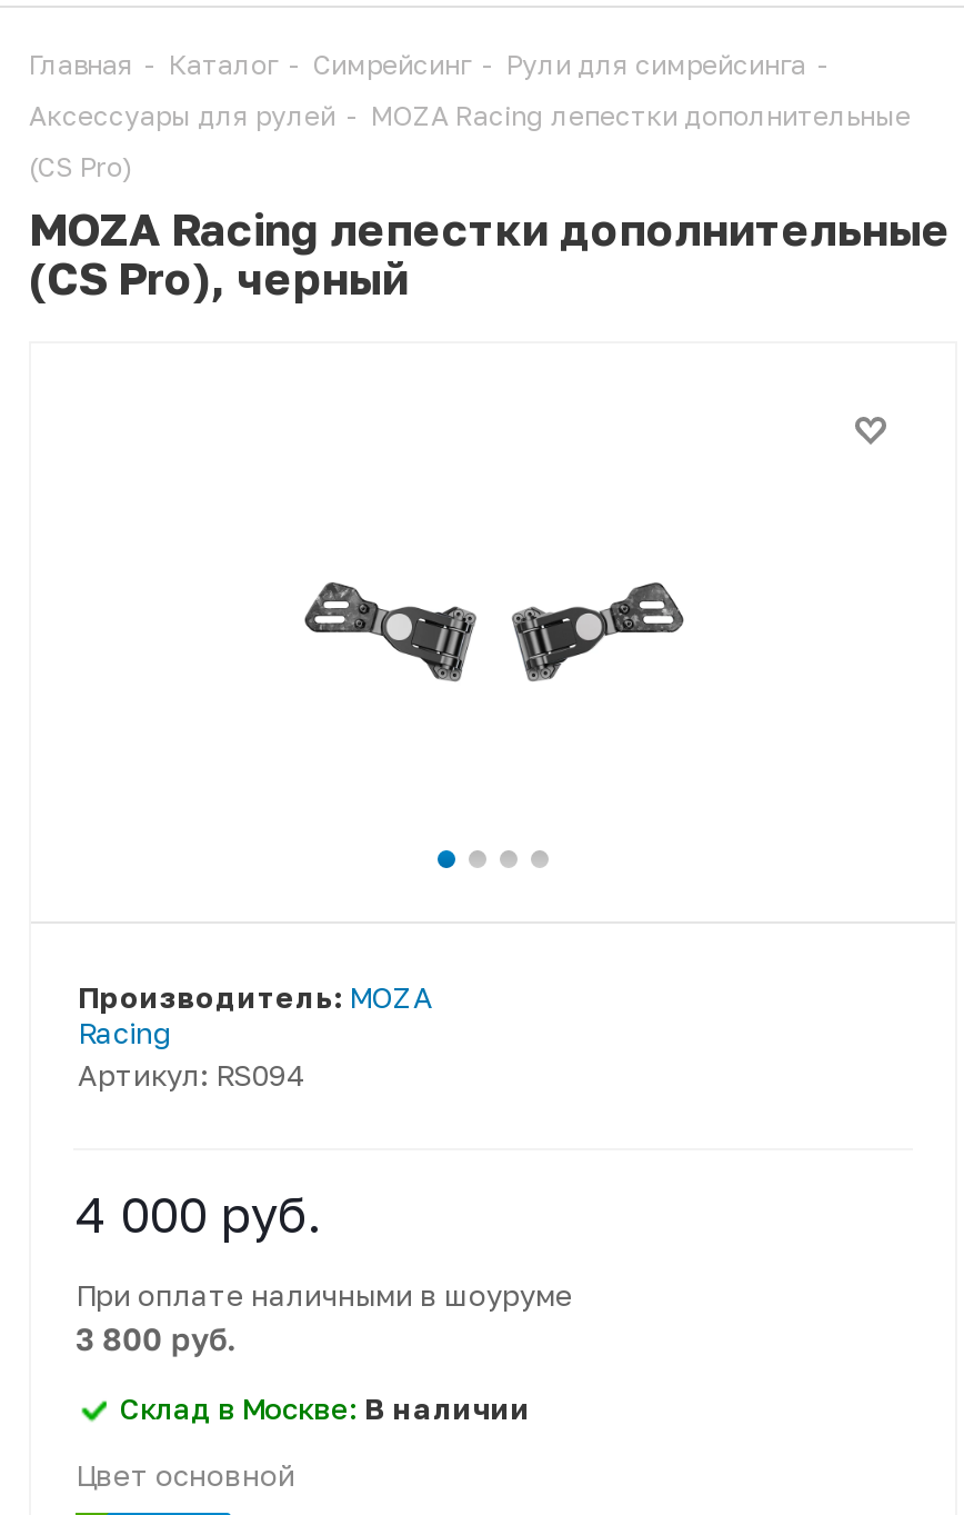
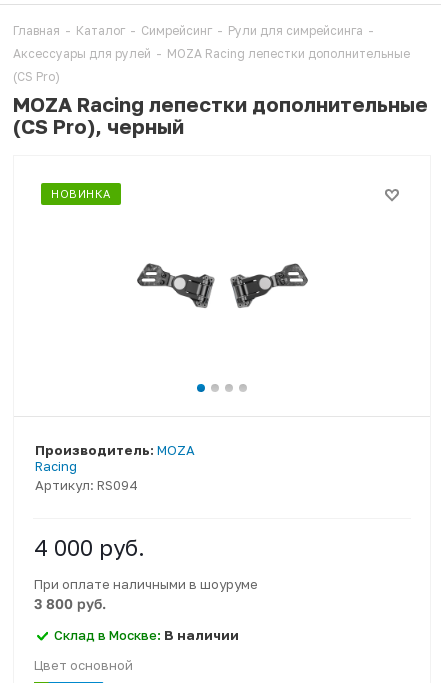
+ НОВИНКА
